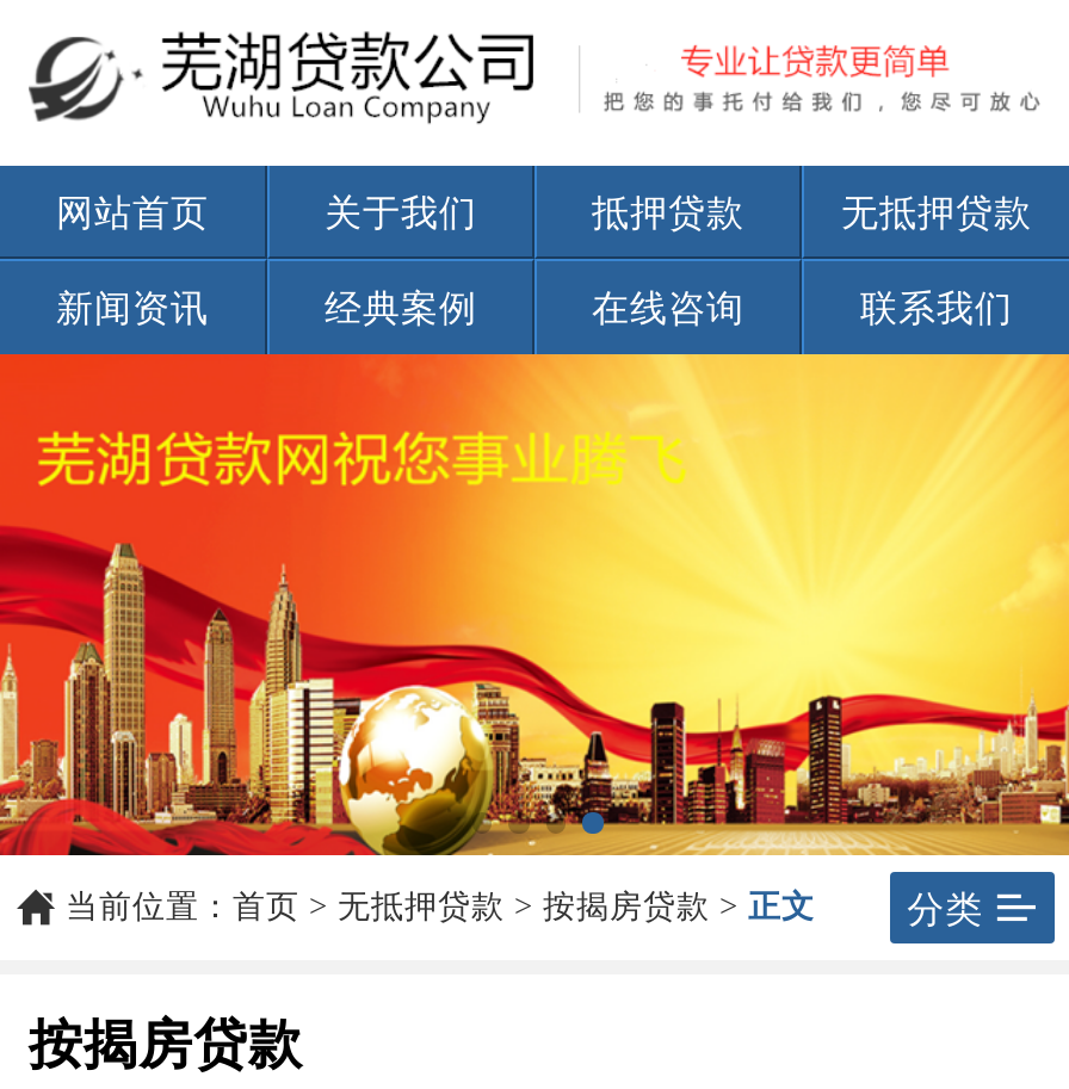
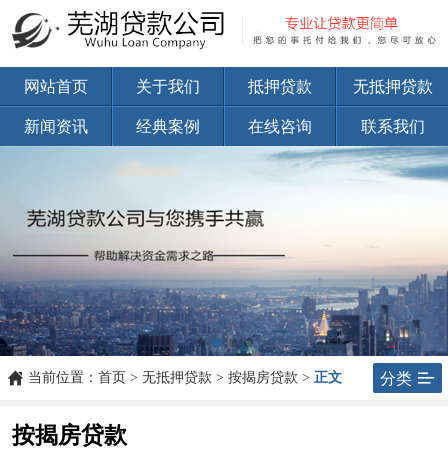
- [image]
+ [image]
